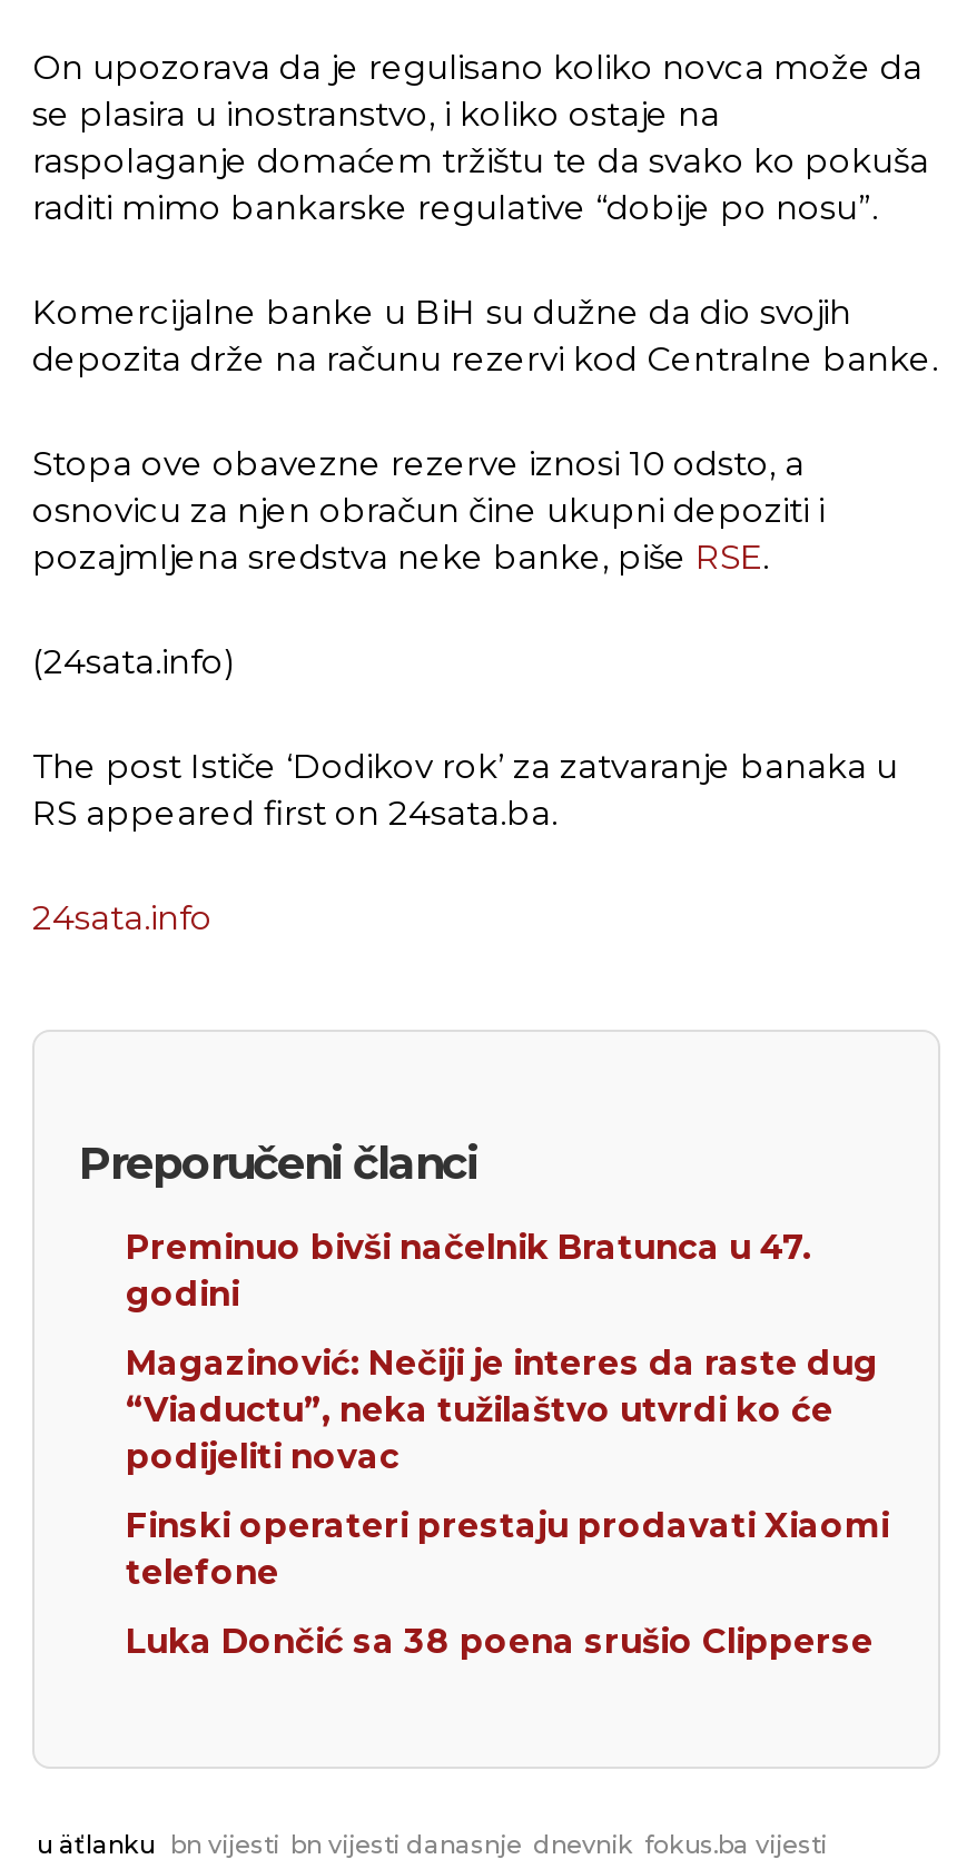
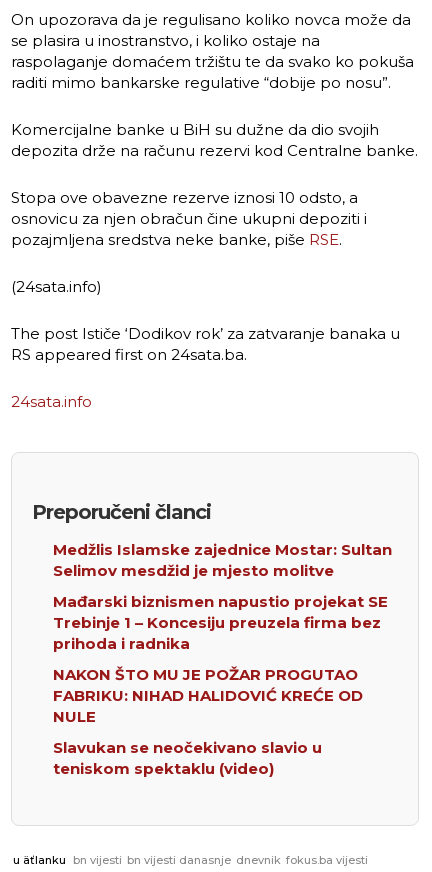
- Preminuo bivši načelnik Bratunca u 47.
- godini
+ Medžlis Islamske zajednice Mostar: Sultan
+ Selimov mesdžid je mjesto molitve

- Magazinović: Nečiji je interes da raste dug
- “Viaductu”, neka tužilaštvo utvrdi ko će
- podijeliti novac
+ Mađarski biznismen napustio projekat SE
+ Trebinje 1 – Koncesiju preuzela firma bez
+ prihoda i radnika

- Finski operateri prestaju prodavati Xiaomi
- telefone
+ NAKON ŠTO MU JE POŽAR PROGUTAO
+ FABRIKU: NIHAD HALIDOVIĆ KREĆE OD
+ NULE

- Luka Dončić sa 38 poena srušio Clipperse
+ Slavukan se neočekivano slavio u
+ teniskom spektaklu (video)
